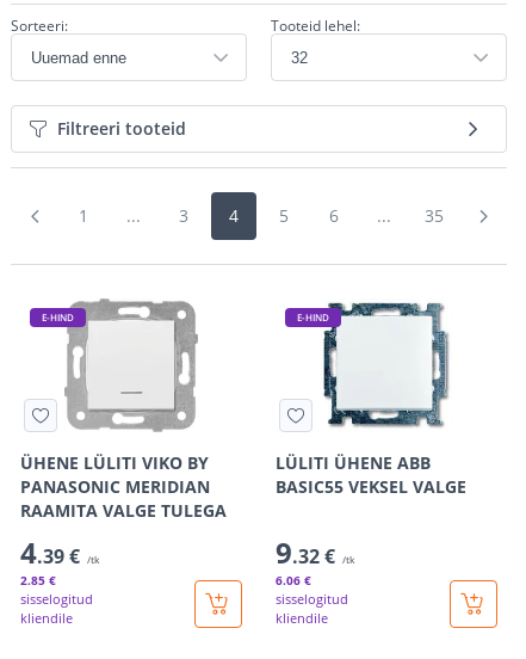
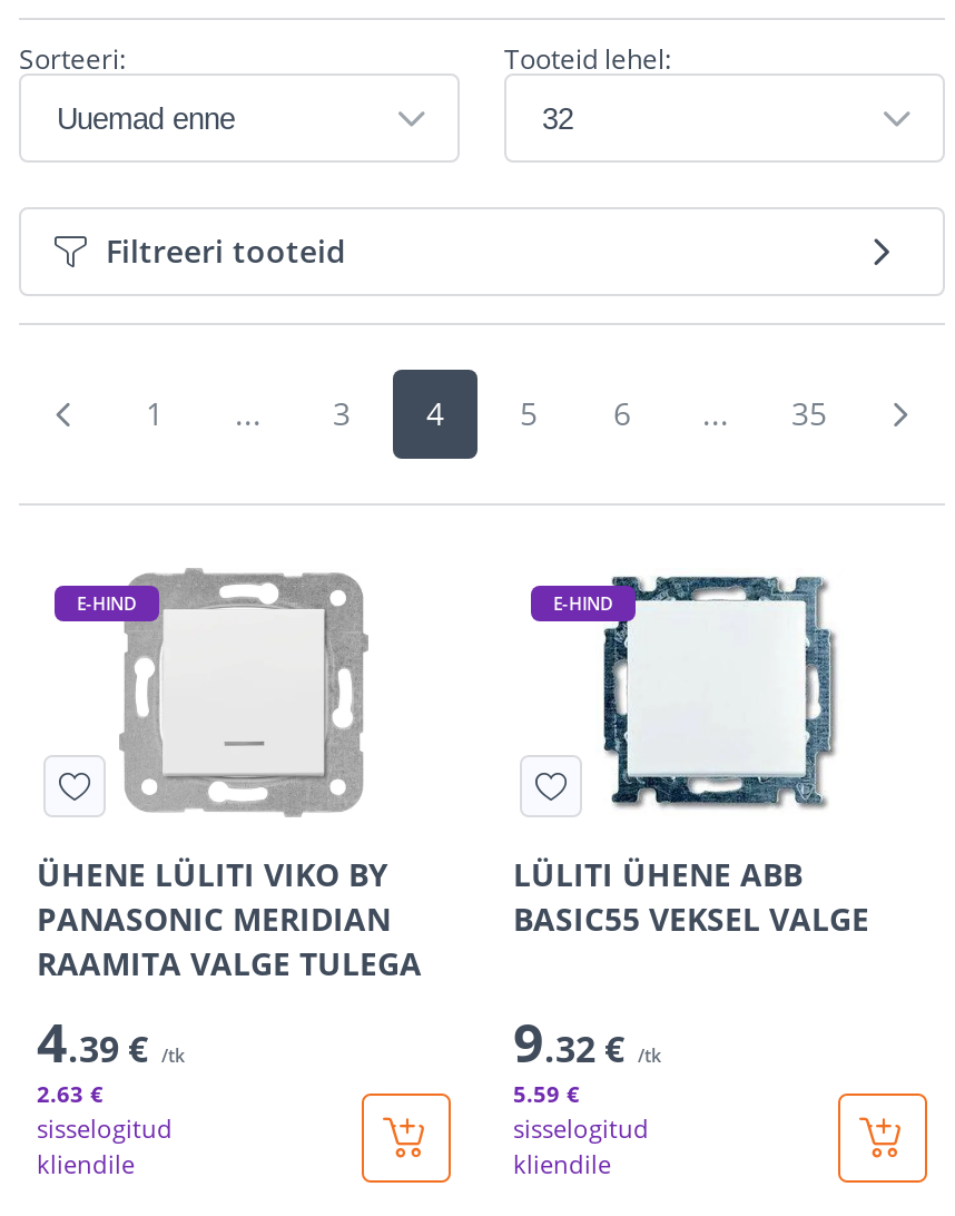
- 2.85 €
+ 2.63 €

- 6.06 €
+ 5.59 €
